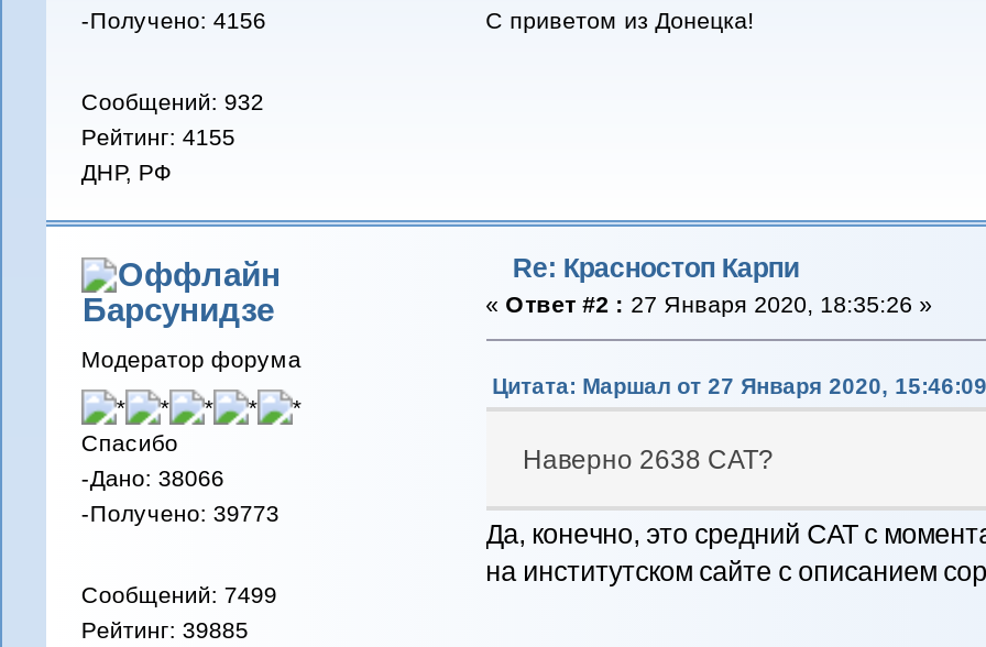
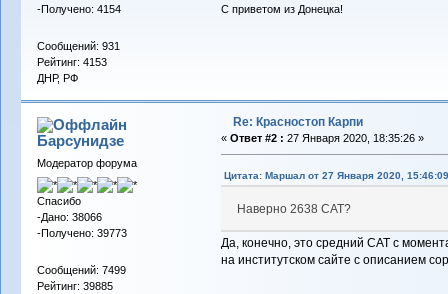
- -Получено: 4156
+ -Получено: 4154

- Сообщений: 932
+ Сообщений: 931

- Рейтинг: 4155
+ Рейтинг: 4153
